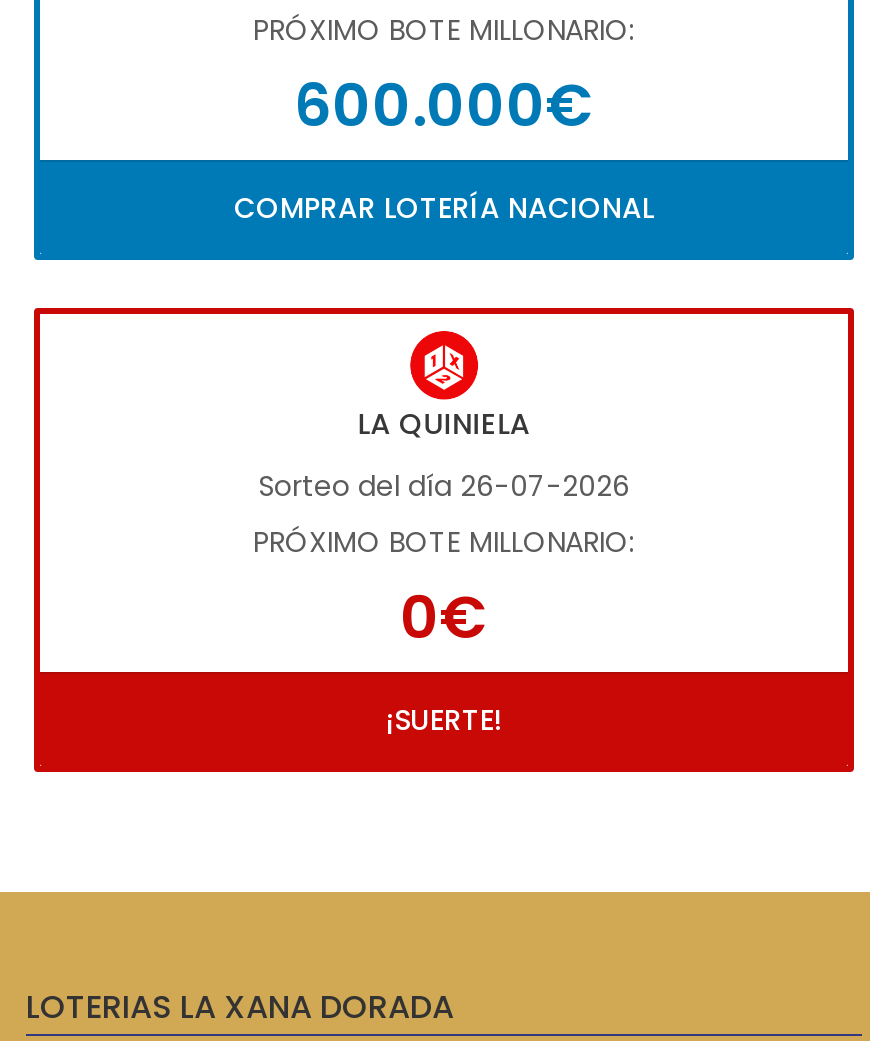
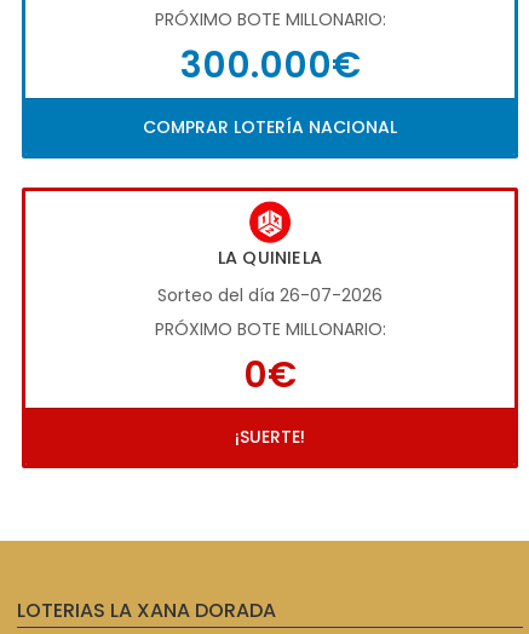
- 600.000€
+ 300.000€
